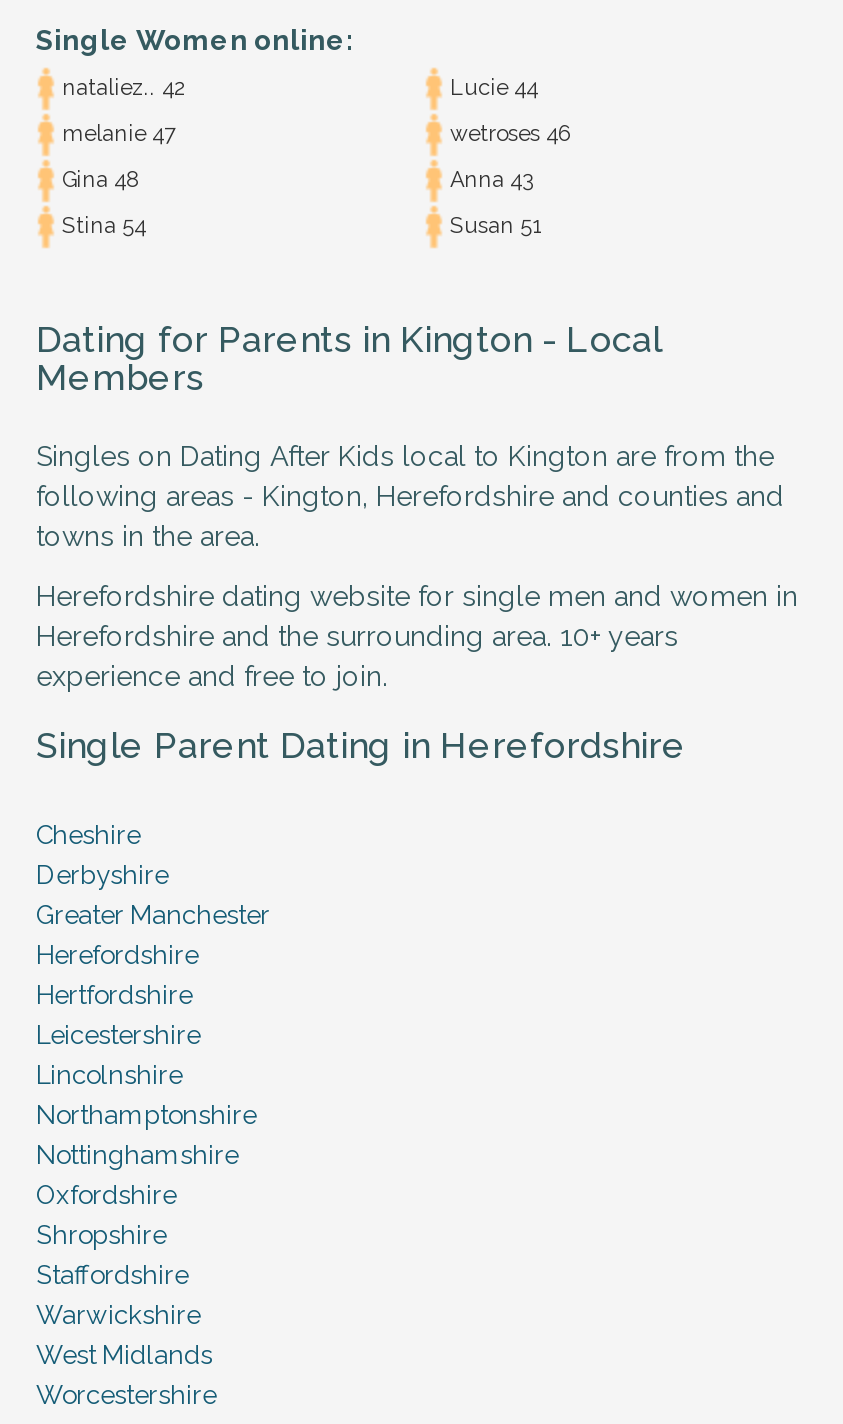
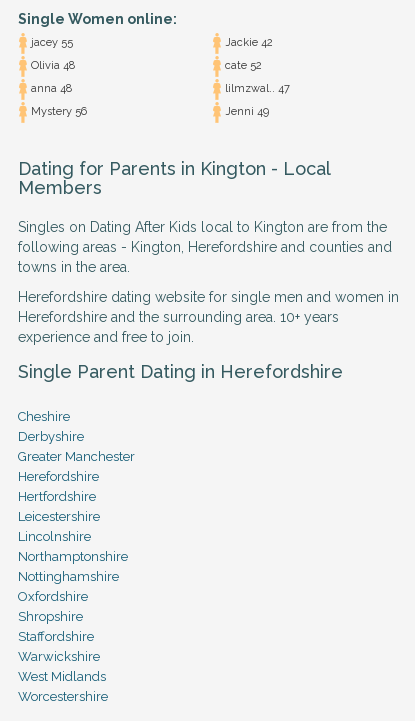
- nataliez.. 42
- Lucie 44
+ jacey 55
+ Jackie 42

- melanie 47
- wetroses 46
+ Olivia 48
+ cate 52

- Gina 48
- Anna 43
+ anna 48
+ lilmzwal.. 47

- Stina 54
- Susan 51
+ Mystery 56
+ Jenni 49
